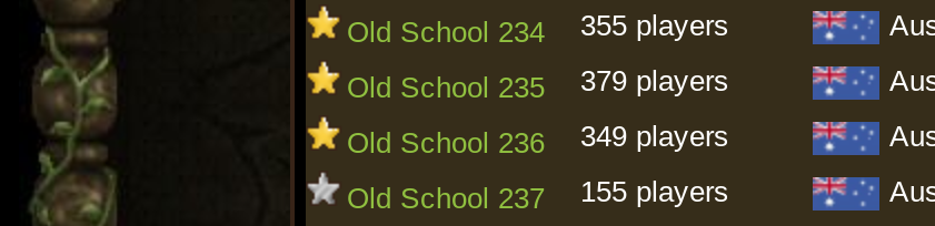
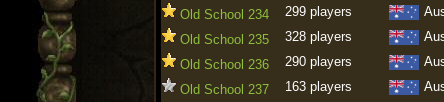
- Old School 234 355 players
+ Old School 234 299 players

- Old School 235 379 players
+ Old School 235 328 players

- Old School 236 349 players
+ Old School 236 290 players

- Old School 237 155 players
+ Old School 237 163 players
